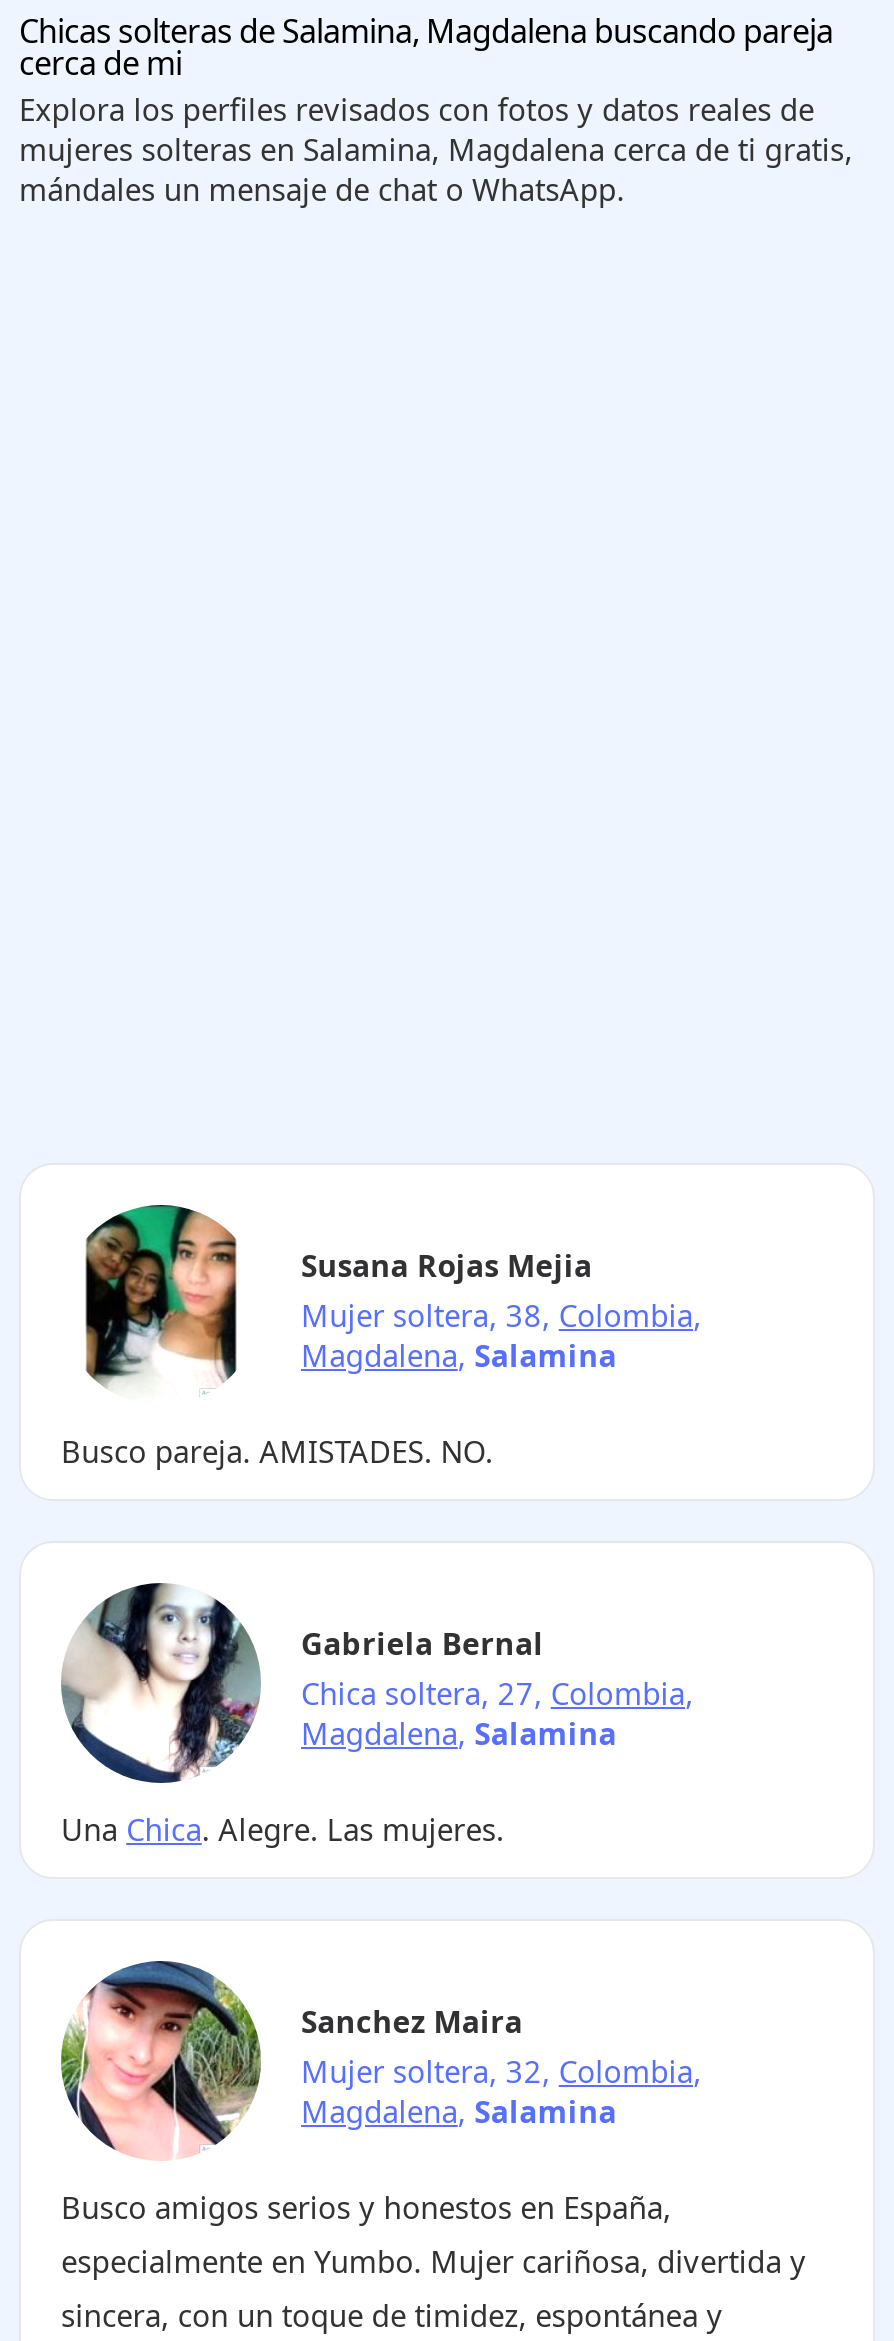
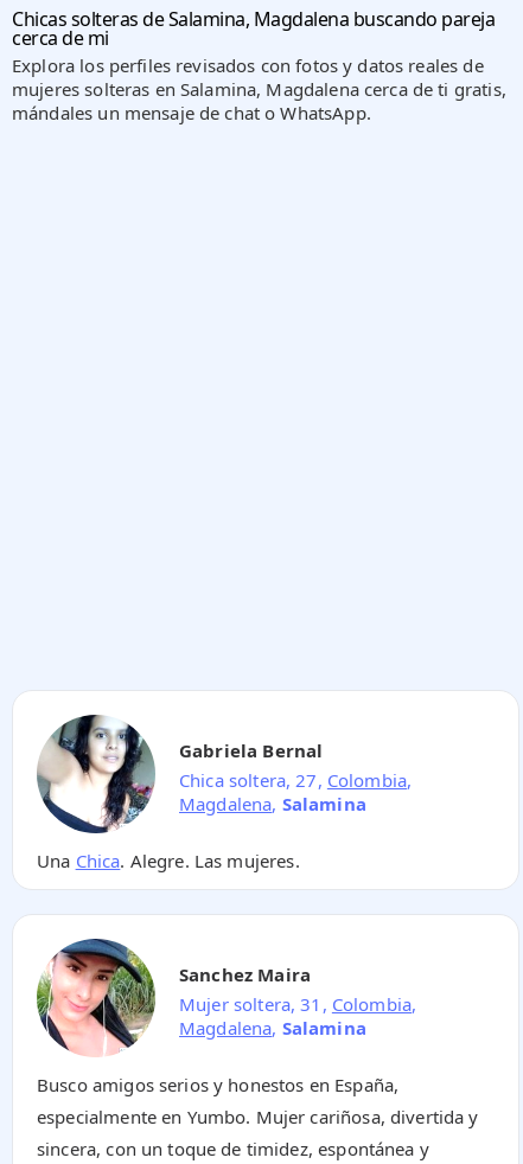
- [image]
- Susana Rojas Mejia
- Mujer soltera, 38, Colombia,
- Magdalena, Salamina
- Busco pareja. AMISTADES. NO.

- Mujer soltera, 32, Colombia,
+ Mujer soltera, 31, Colombia,
